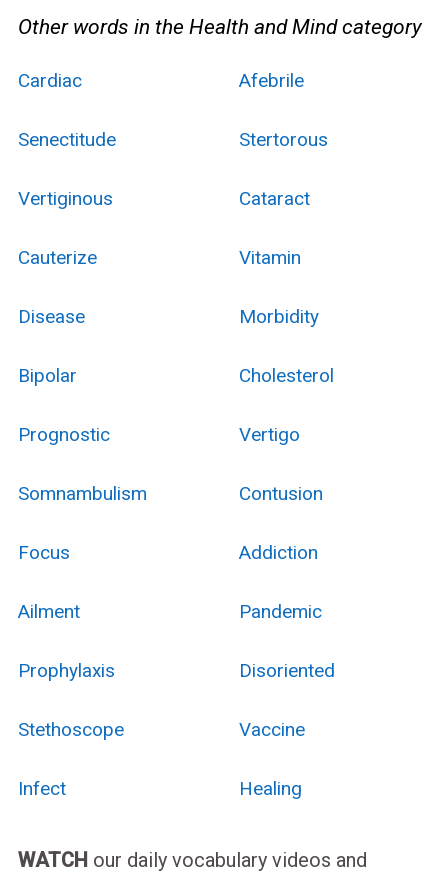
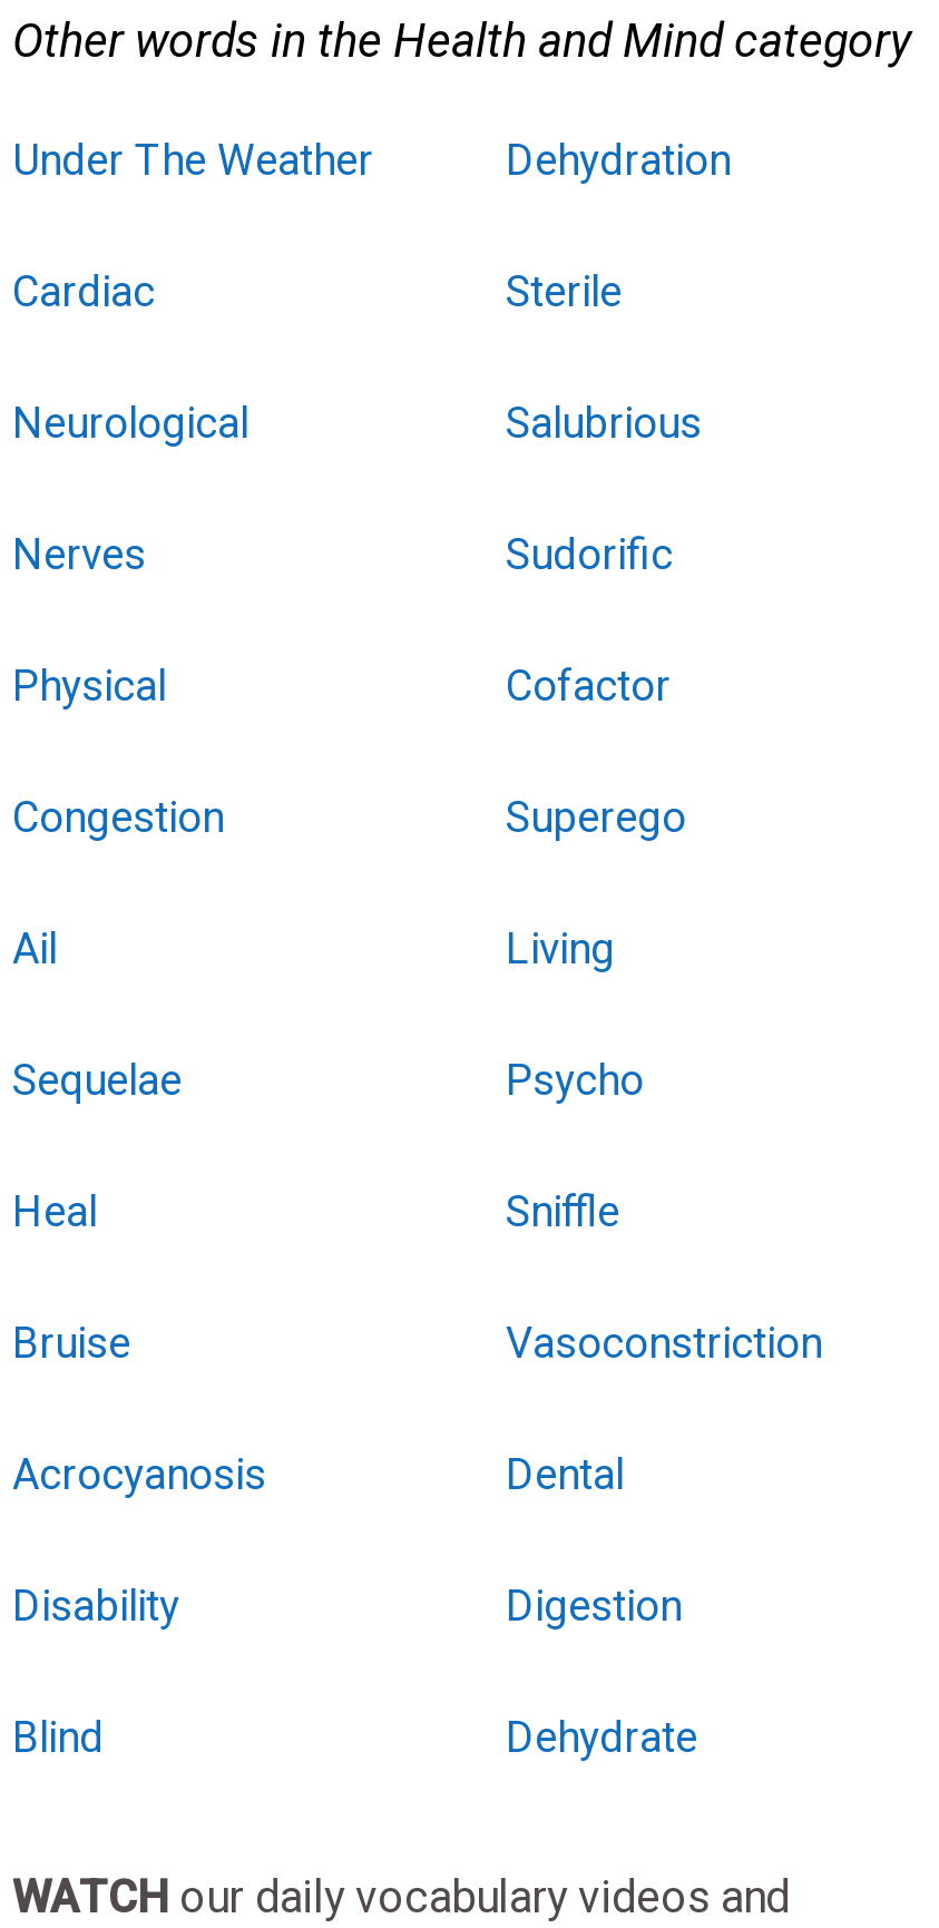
+ Under The Weather
+ Dehydration

- Afebrile
- Senectitude
- Stertorous
- Vertiginous
- Cataract
- Cauterize
- Vitamin
- Disease
- Morbidity
- Bipolar
- Cholesterol
- Prognostic
- Vertigo
- Somnambulism
- Contusion
- Focus
- Addiction
- Ailment
- Pandemic
- Prophylaxis
- Disoriented
- Stethoscope
- Vaccine
- Infect
- Healing
+ Sterile
+ Neurological
+ Salubrious
+ Nerves
+ Sudorific
+ Physical
+ Cofactor
+ Congestion
+ Superego
+ Ail
+ Living
+ Sequelae
+ Psycho
+ Heal
+ Sniffle
+ Bruise
+ Vasoconstriction
+ Acrocyanosis
+ Dental
+ Disability
+ Digestion
+ Blind
+ Dehydrate

moved down: Cardiac
